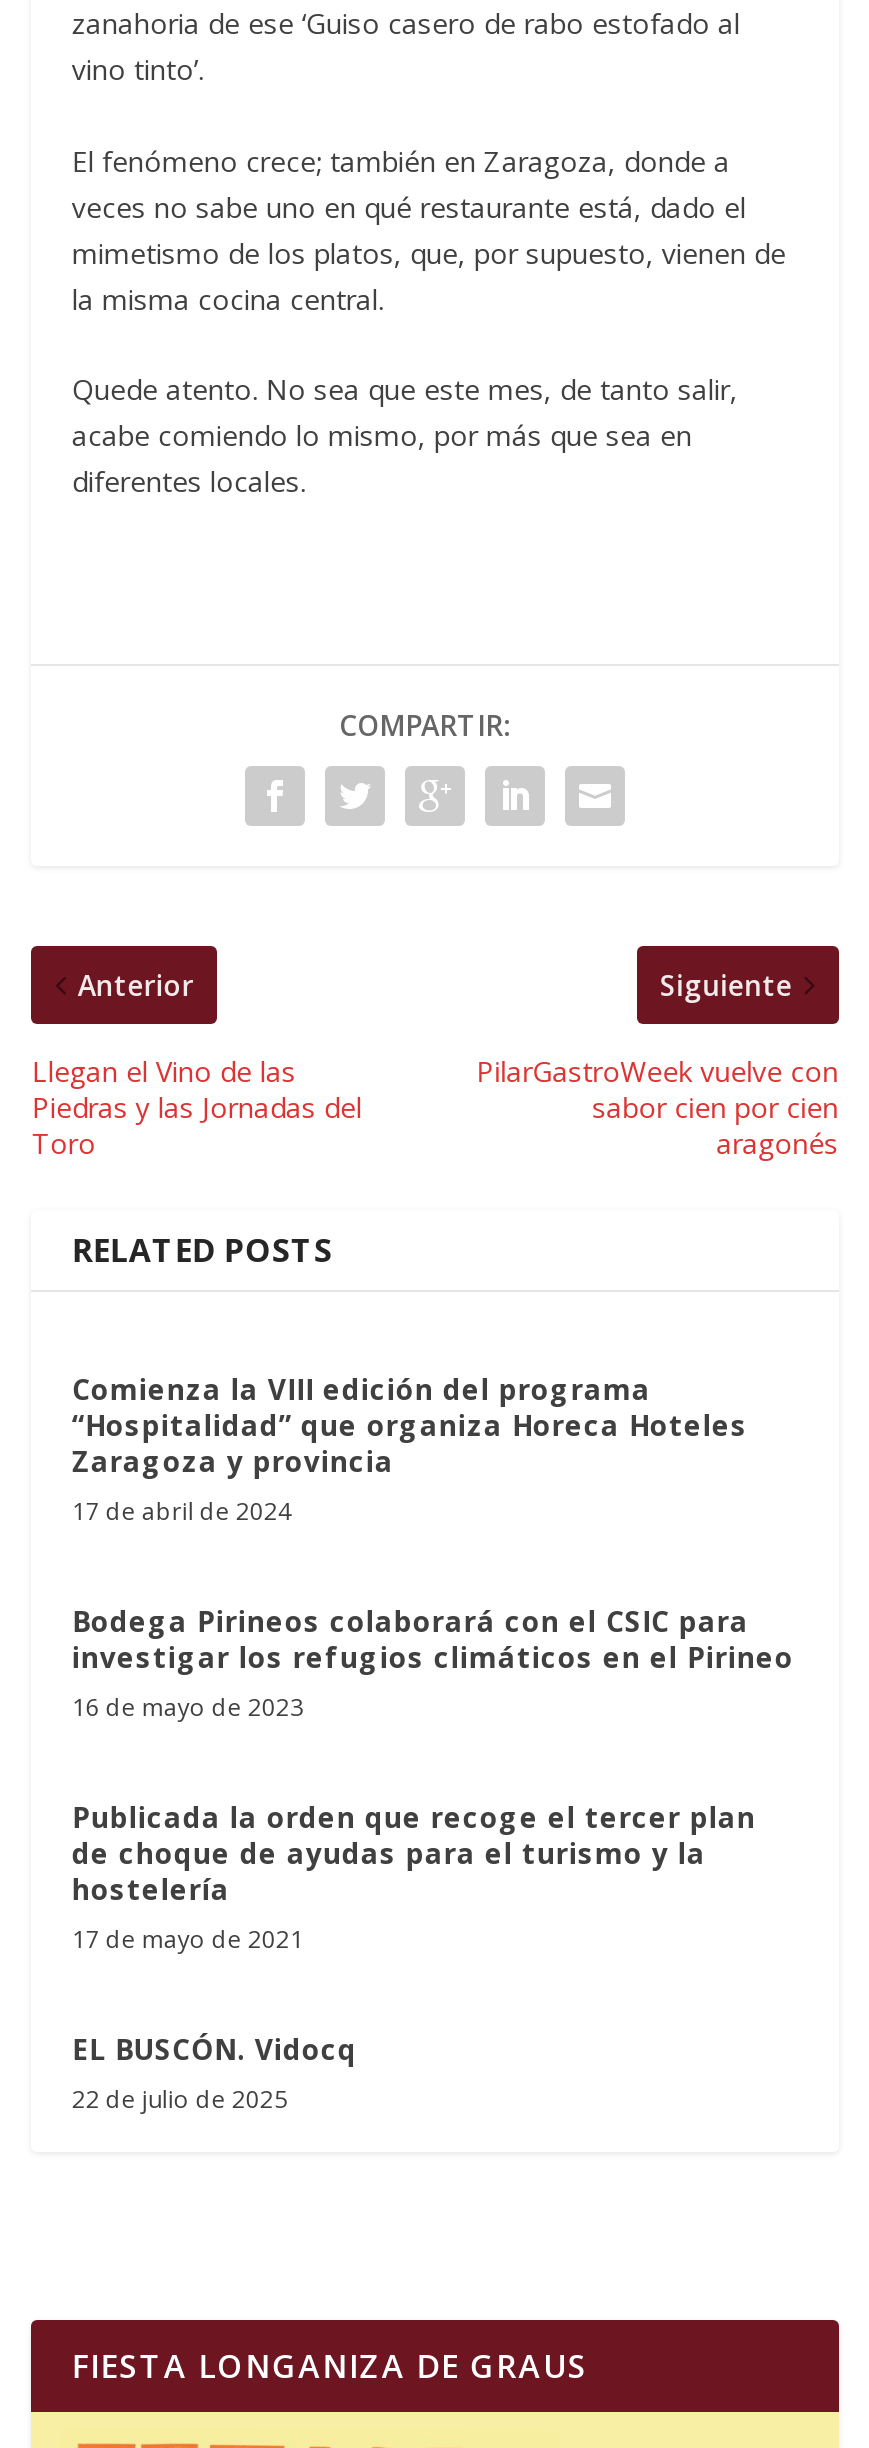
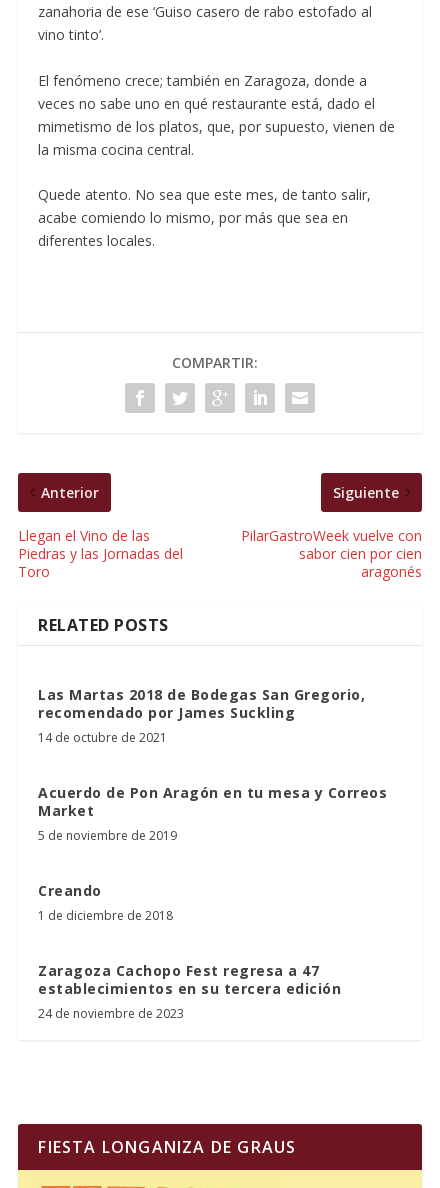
- Comienza la VIII edición del programa
- “Hospitalidad” que organiza Horeca Hoteles
- Zaragoza y provincia
- 17 de abril de 2024
+ Las Martas 2018 de Bodegas San Gregorio,
+ recomendado por James Suckling
+ 14 de octubre de 2021

- Bodega Pirineos colaborará con el CSIC para
- investigar los refugios climáticos en el Pirineo
- 16 de mayo de 2023
+ Acuerdo de Pon Aragón en tu mesa y Correos
+ Market
+ 5 de noviembre de 2019

- Publicada la orden que recoge el tercer plan
- de choque de ayudas para el turismo y la
- hostelería
- 17 de mayo de 2021
+ Creando
+ 1 de diciembre de 2018

- EL BUSCÓN. Vidocq
- 22 de julio de 2025
+ Zaragoza Cachopo Fest regresa a 47
+ establecimientos en su tercera edición
+ 24 de noviembre de 2023
